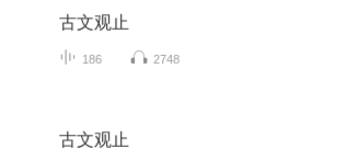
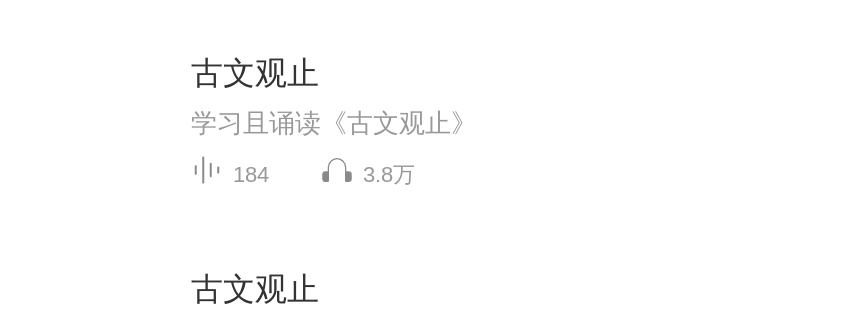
- 186
- 2748
+ 学习且诵读《古文观止》
+ 184
+ 3.8万
